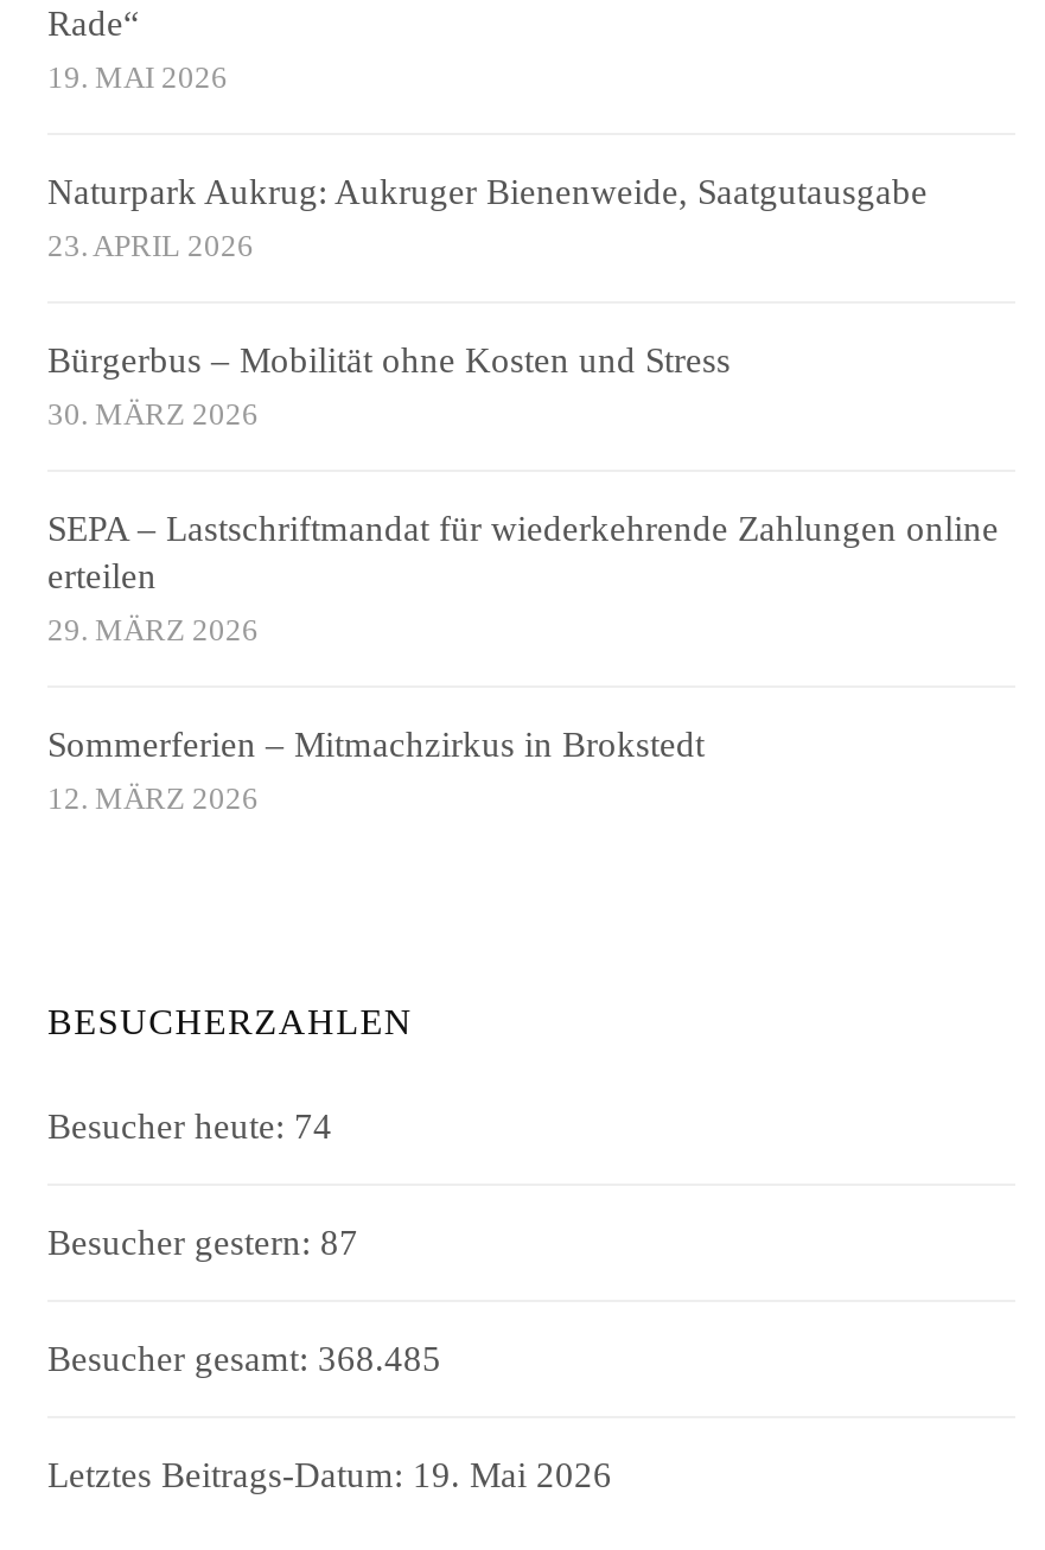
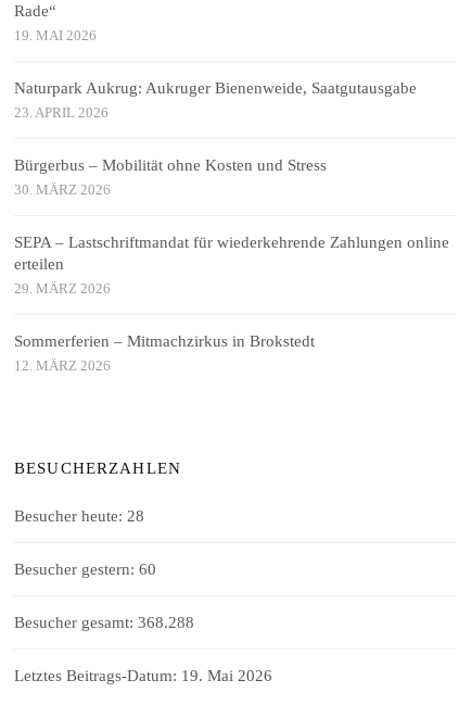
- Besucher heute: 74
+ Besucher heute: 28

- Besucher gestern: 87
+ Besucher gestern: 60

- Besucher gesamt: 368.485
+ Besucher gesamt: 368.288
